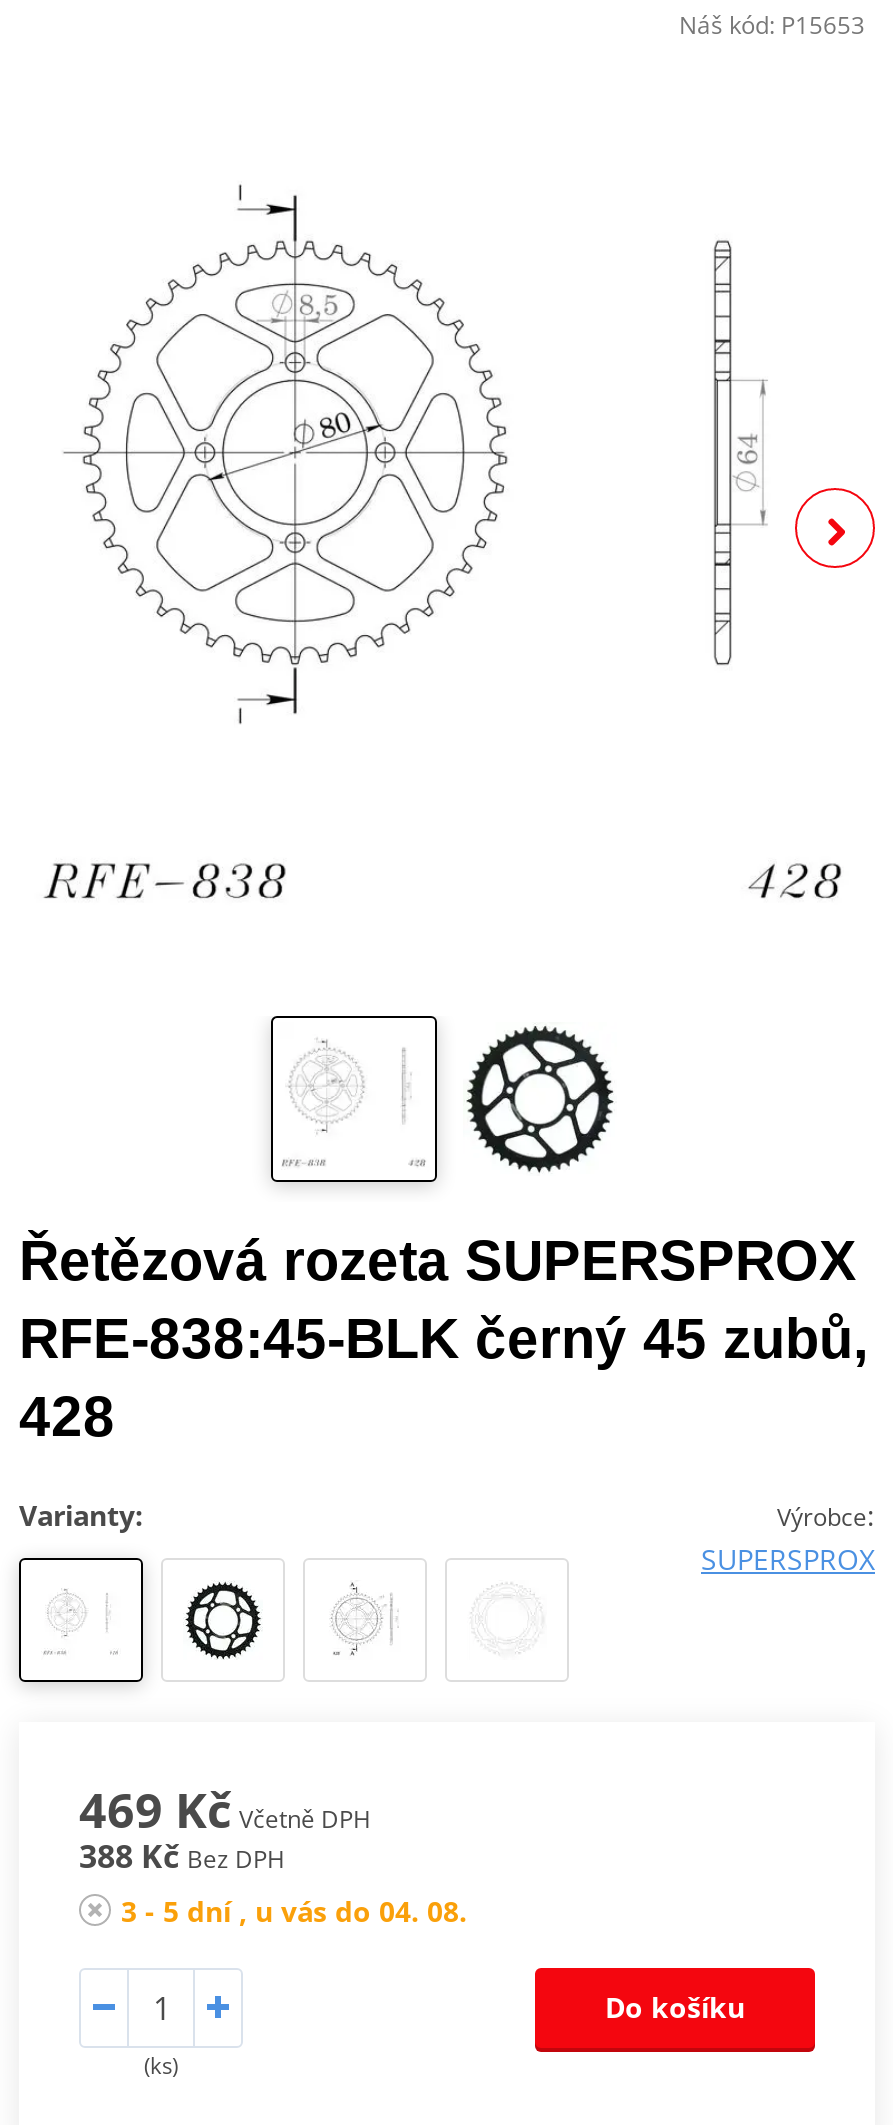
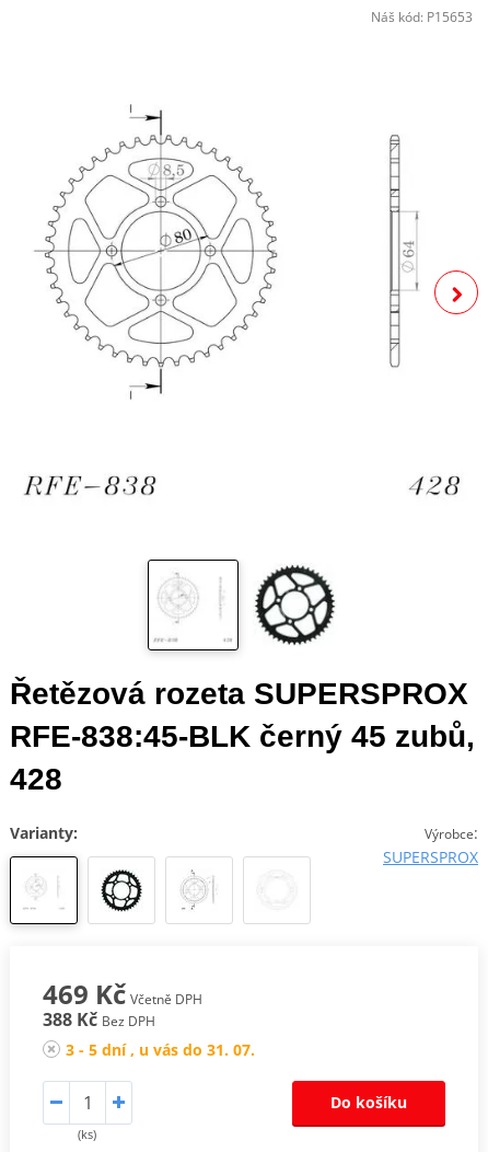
- 3 - 5 dní , u vás do 04. 08.
+ 3 - 5 dní , u vás do 31. 07.
